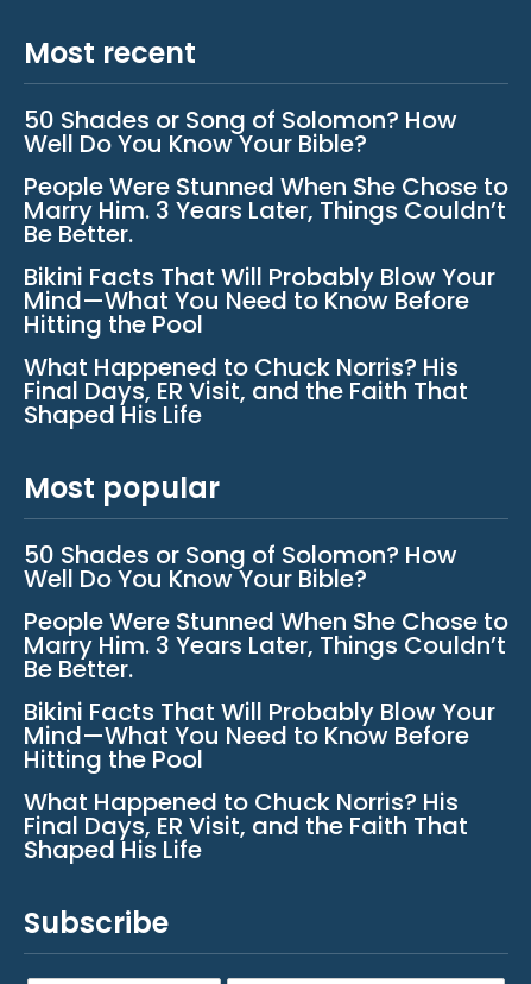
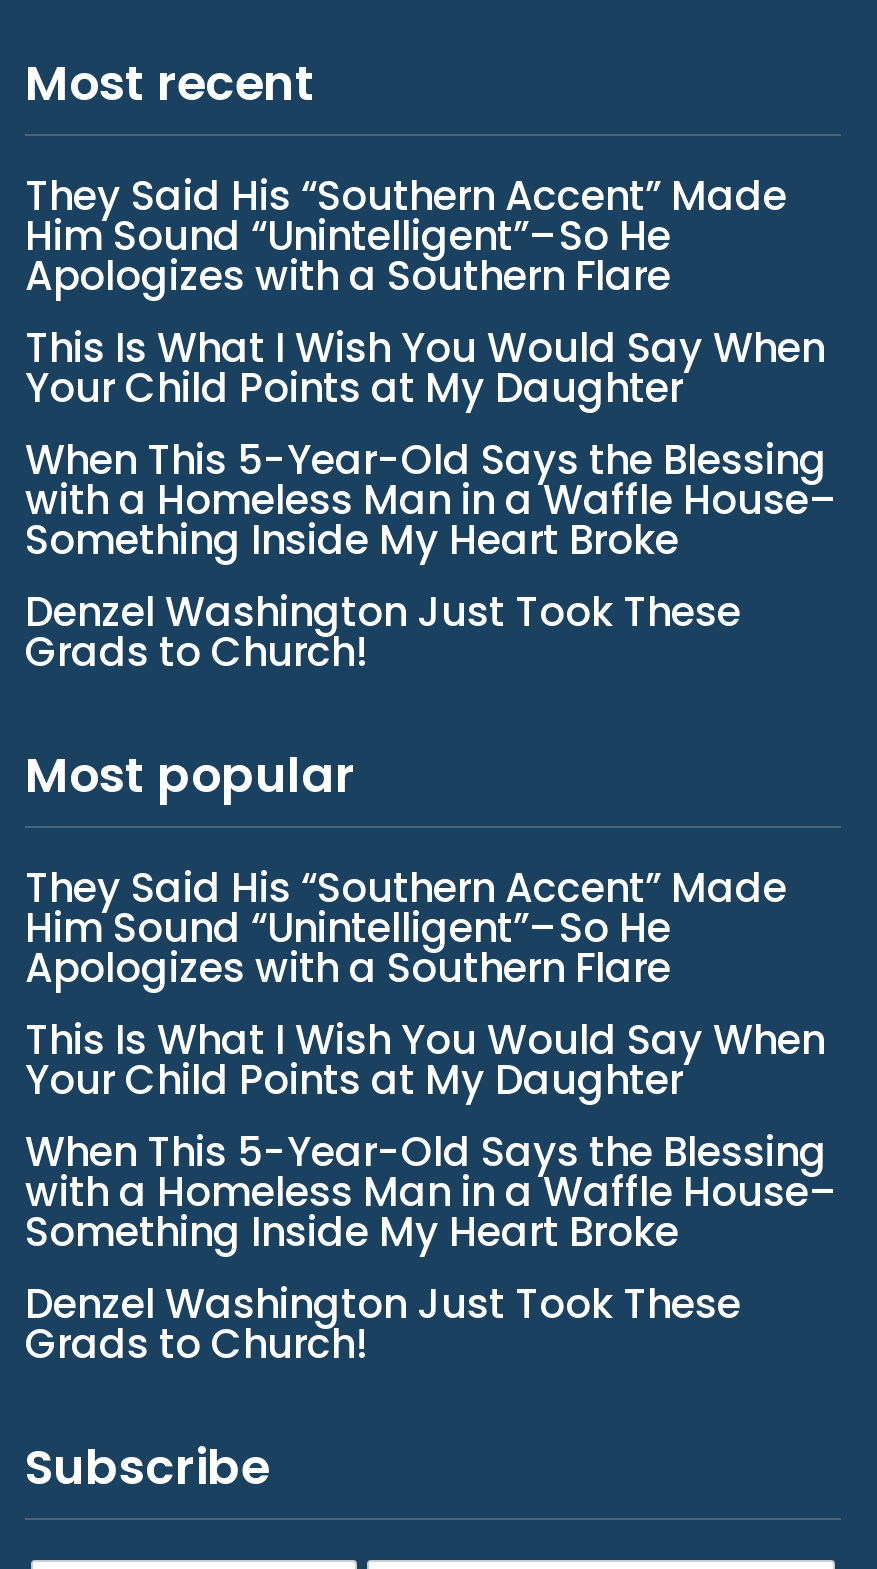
- 50 Shades or Song of Solomon? How
- Well Do You Know Your Bible?
- People Were Stunned When She Chose to
- Marry Him. 3 Years Later, Things Couldn’t
- Be Better.
- Bikini Facts That Will Probably Blow Your
- Mind—What You Need to Know Before
- Hitting the Pool
- What Happened to Chuck Norris? His
- Final Days, ER Visit, and the Faith That
- Shaped His Life
+ They Said His “Southern Accent” Made
+ Him Sound “Unintelligent”–So He
+ Apologizes with a Southern Flare
+ This Is What I Wish You Would Say When
+ Your Child Points at My Daughter
+ When This 5-Year-Old Says the Blessing
+ with a Homeless Man in a Waffle House–
+ Something Inside My Heart Broke
+ Denzel Washington Just Took These
+ Grads to Church!

- 50 Shades or Song of Solomon? How
- Well Do You Know Your Bible?
- People Were Stunned When She Chose to
- Marry Him. 3 Years Later, Things Couldn’t
- Be Better.
- Bikini Facts That Will Probably Blow Your
- Mind—What You Need to Know Before
- Hitting the Pool
- What Happened to Chuck Norris? His
- Final Days, ER Visit, and the Faith That
- Shaped His Life
+ They Said His “Southern Accent” Made
+ Him Sound “Unintelligent”–So He
+ Apologizes with a Southern Flare
+ This Is What I Wish You Would Say When
+ Your Child Points at My Daughter
+ When This 5-Year-Old Says the Blessing
+ with a Homeless Man in a Waffle House–
+ Something Inside My Heart Broke
+ Denzel Washington Just Took These
+ Grads to Church!
